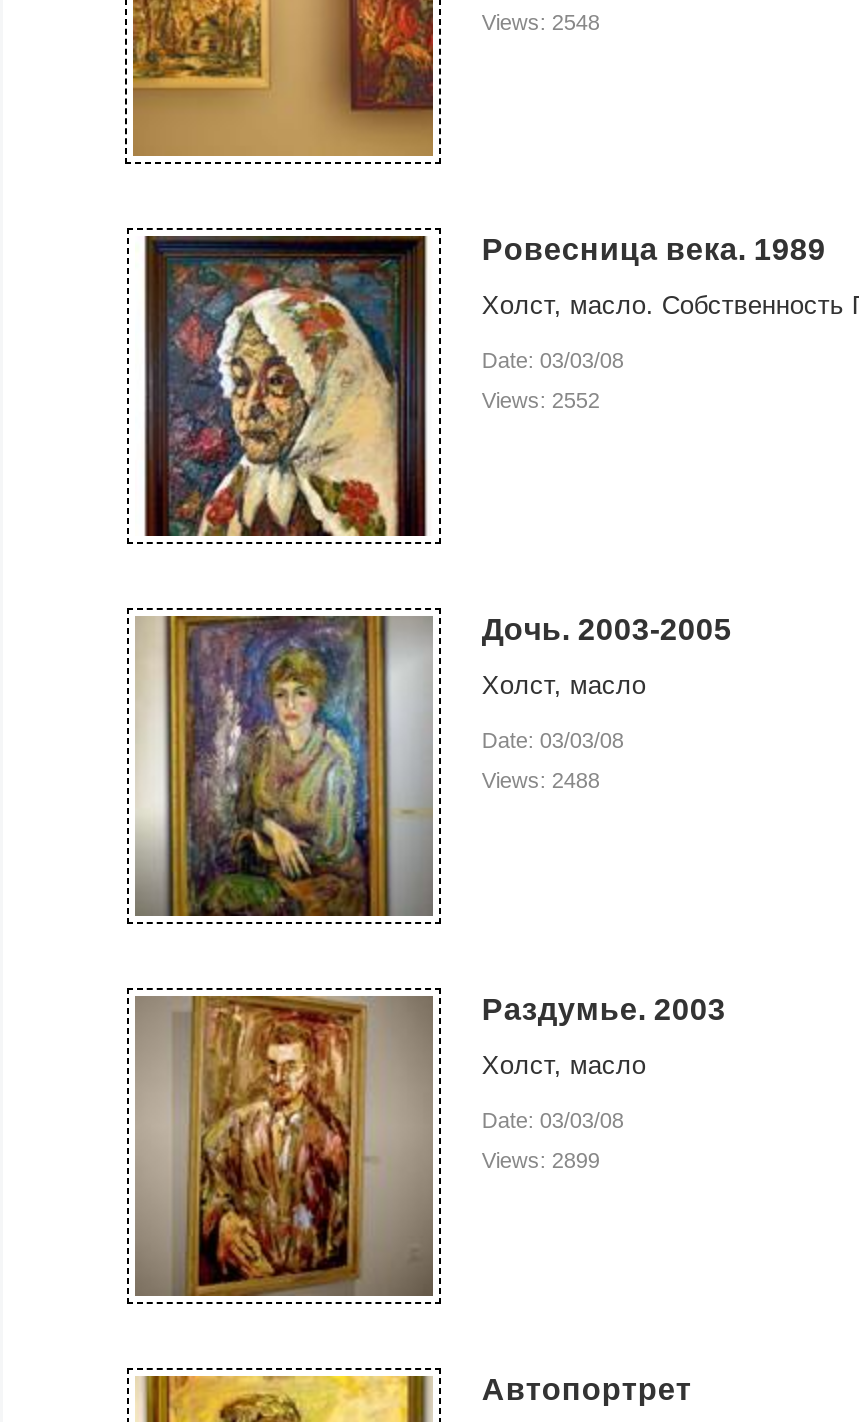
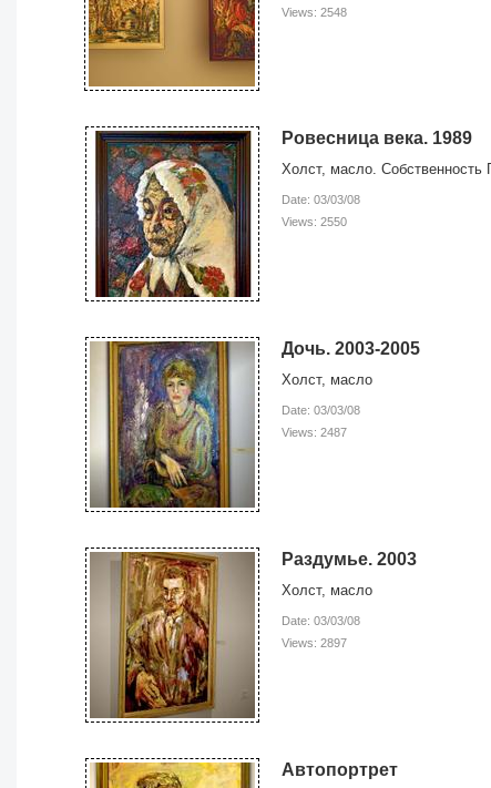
- Views: 2552
+ Views: 2550

- Views: 2488
+ Views: 2487

- Views: 2899
+ Views: 2897
